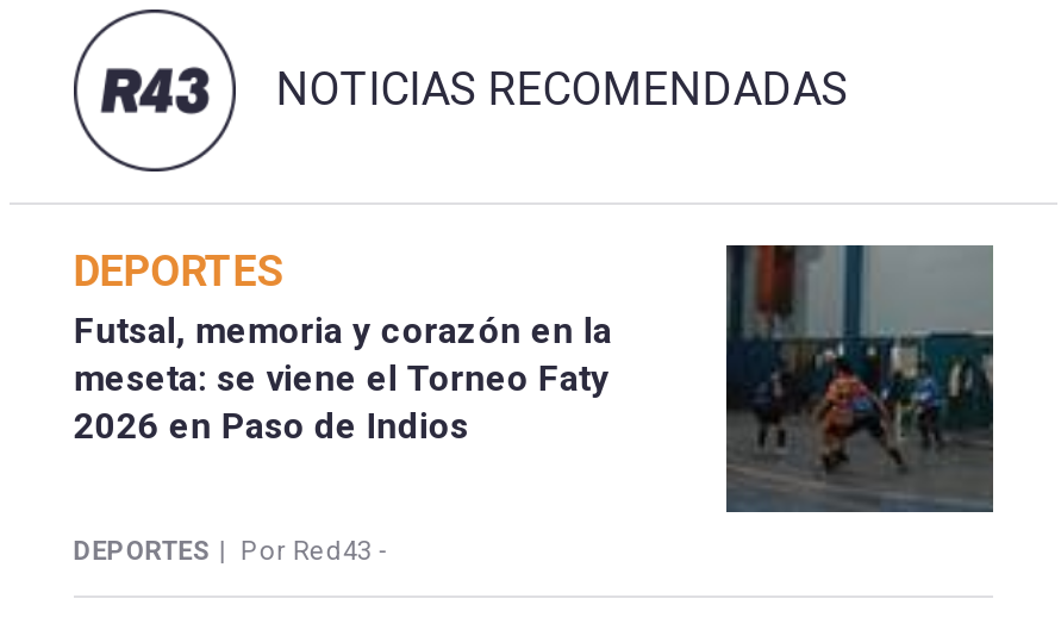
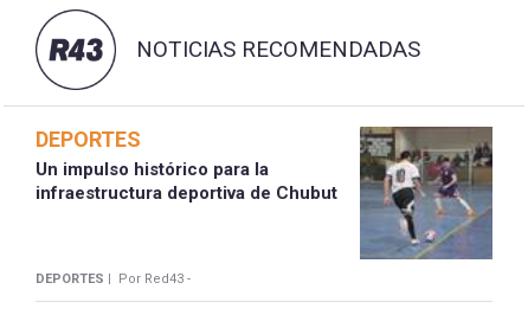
- [image]
+ [image]

- Futsal, memoria y corazón en la
- meseta: se viene el Torneo Faty
- 2026 en Paso de Indios
+ Un impulso histórico para la
+ infraestructura deportiva de Chubut
